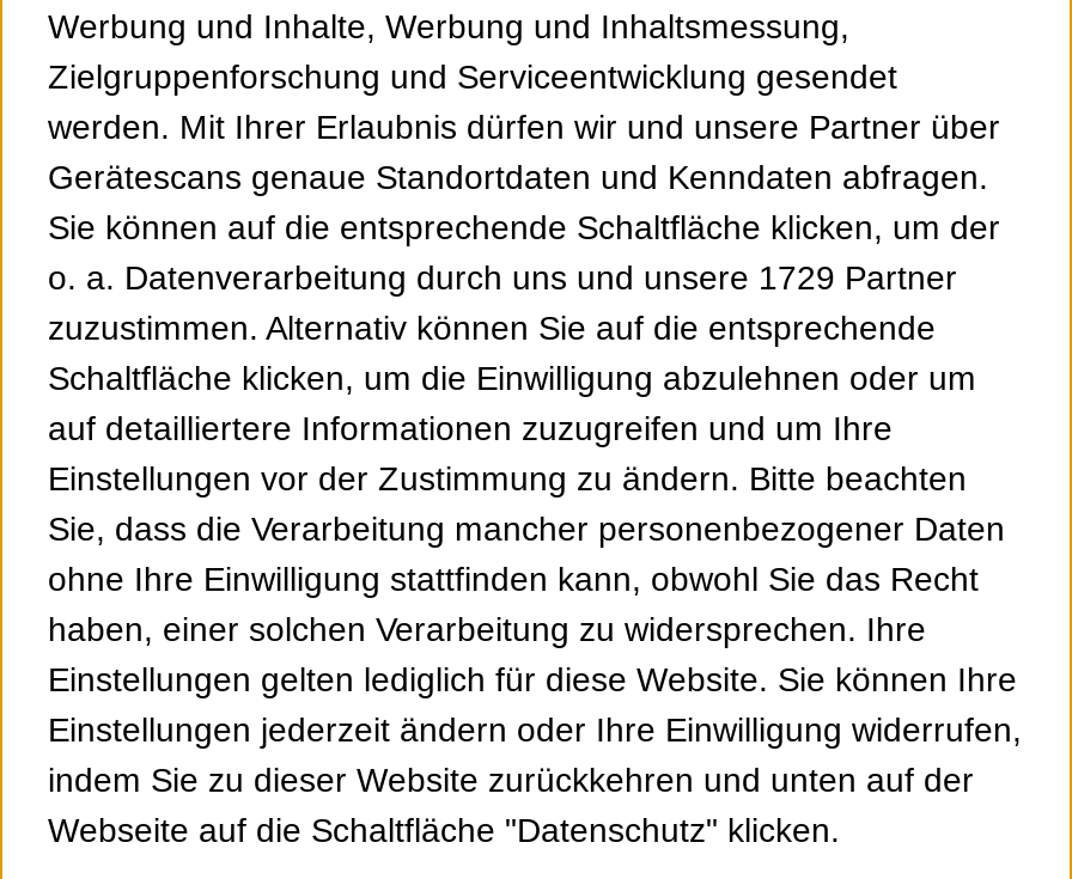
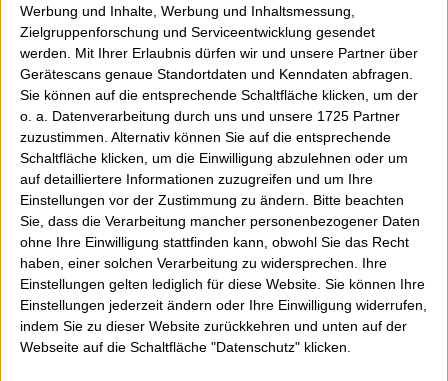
- o. a. Datenverarbeitung durch uns und unsere 1729 Partner
+ o. a. Datenverarbeitung durch uns und unsere 1725 Partner
